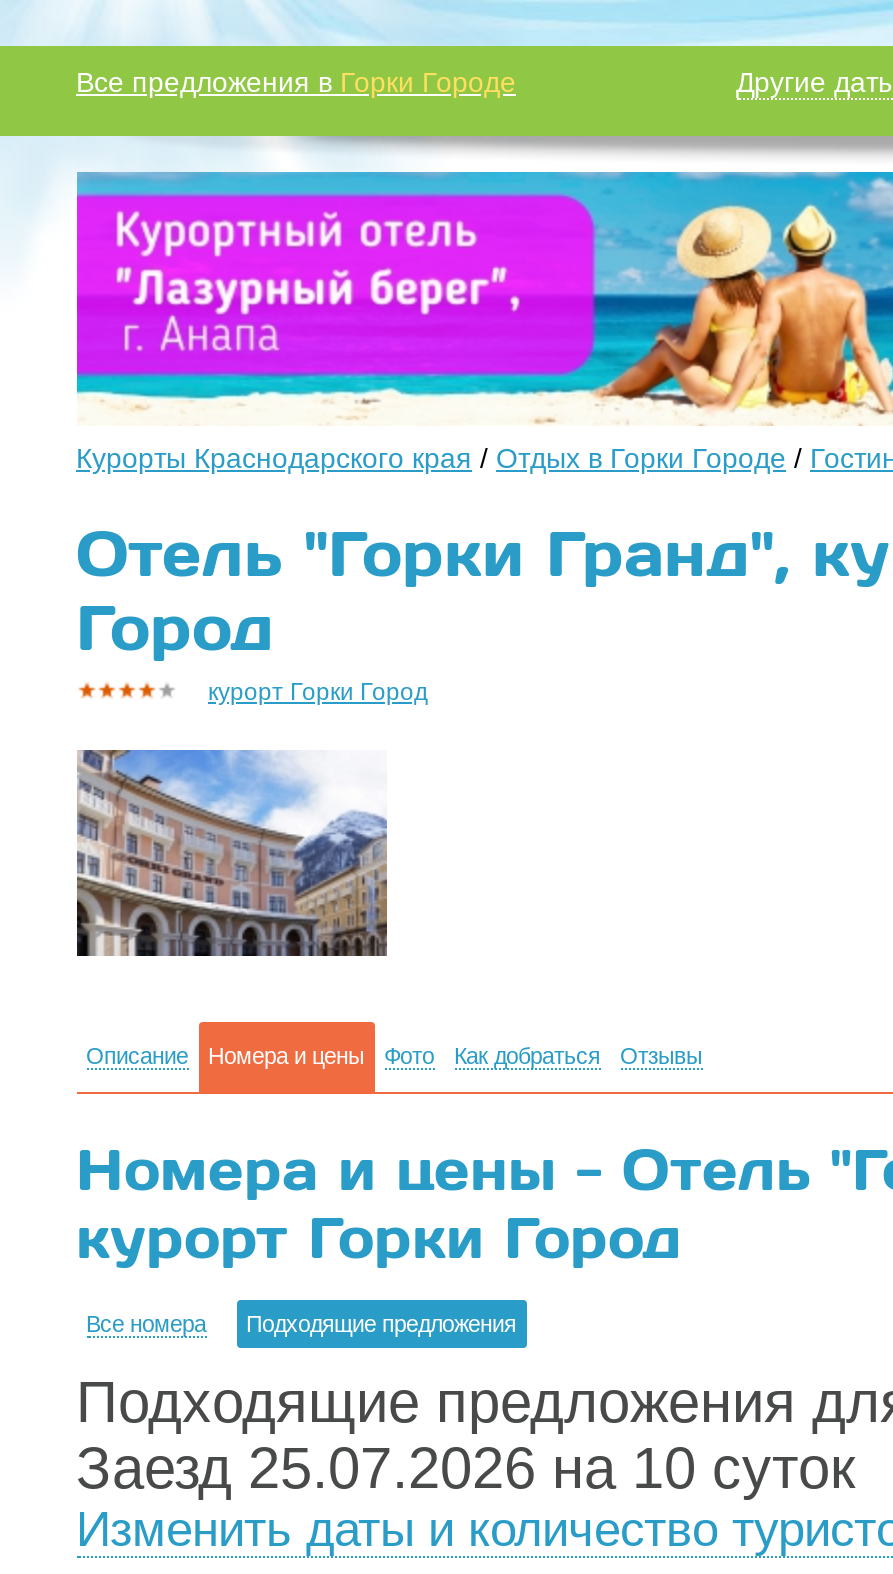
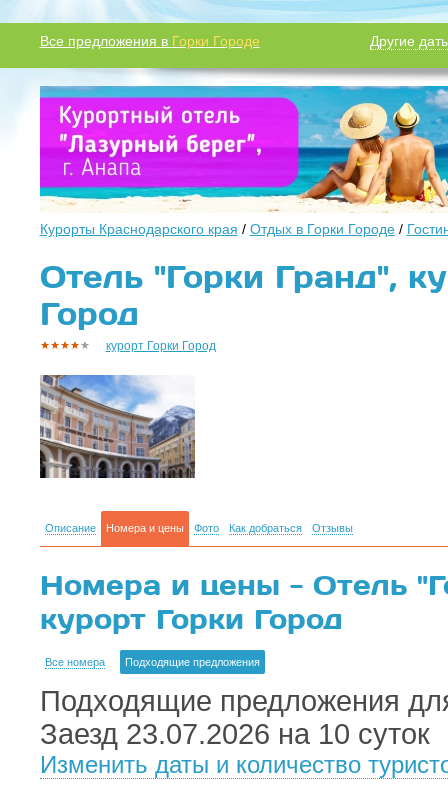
- Заезд 25.07.2026 на 10 суток
+ Заезд 23.07.2026 на 10 суток
